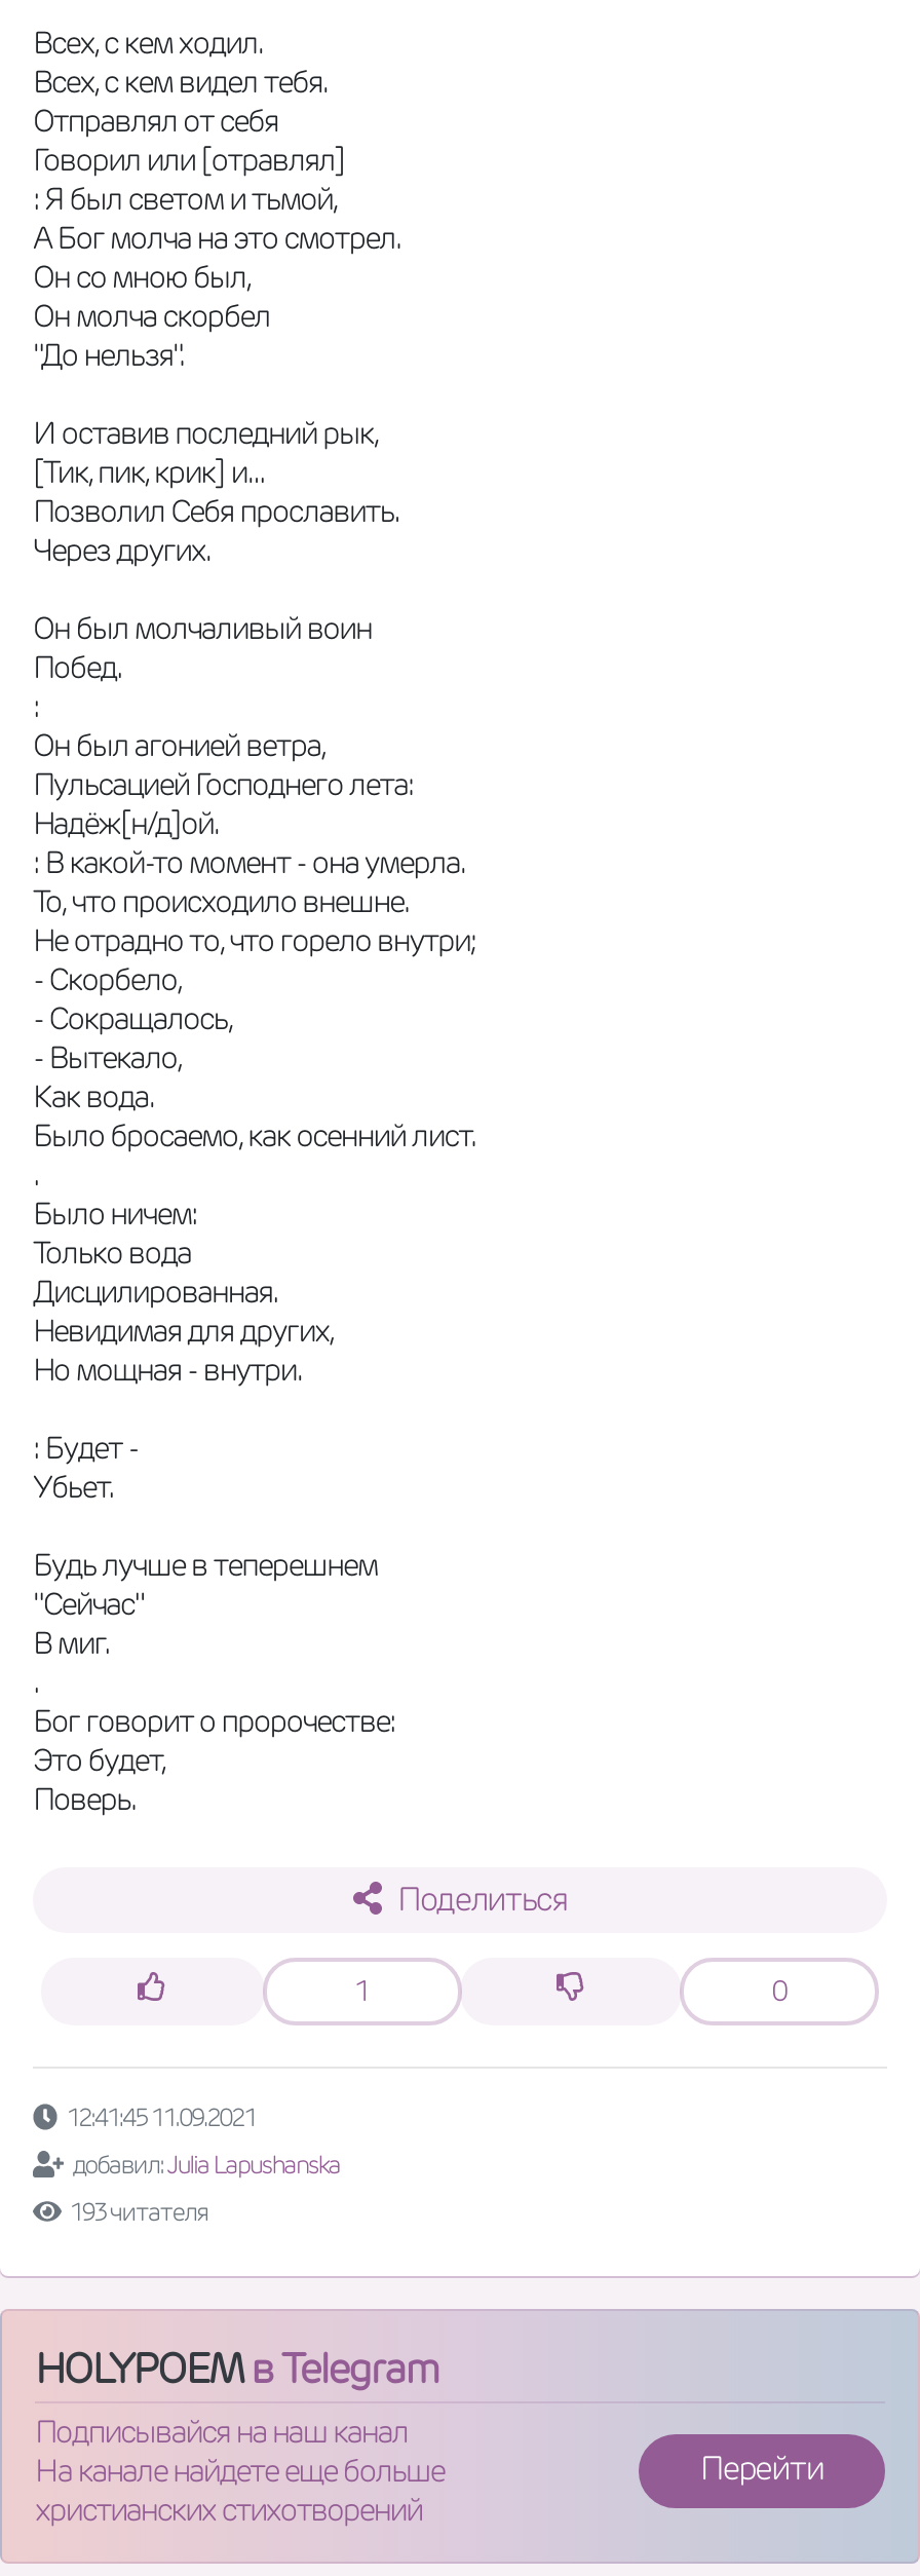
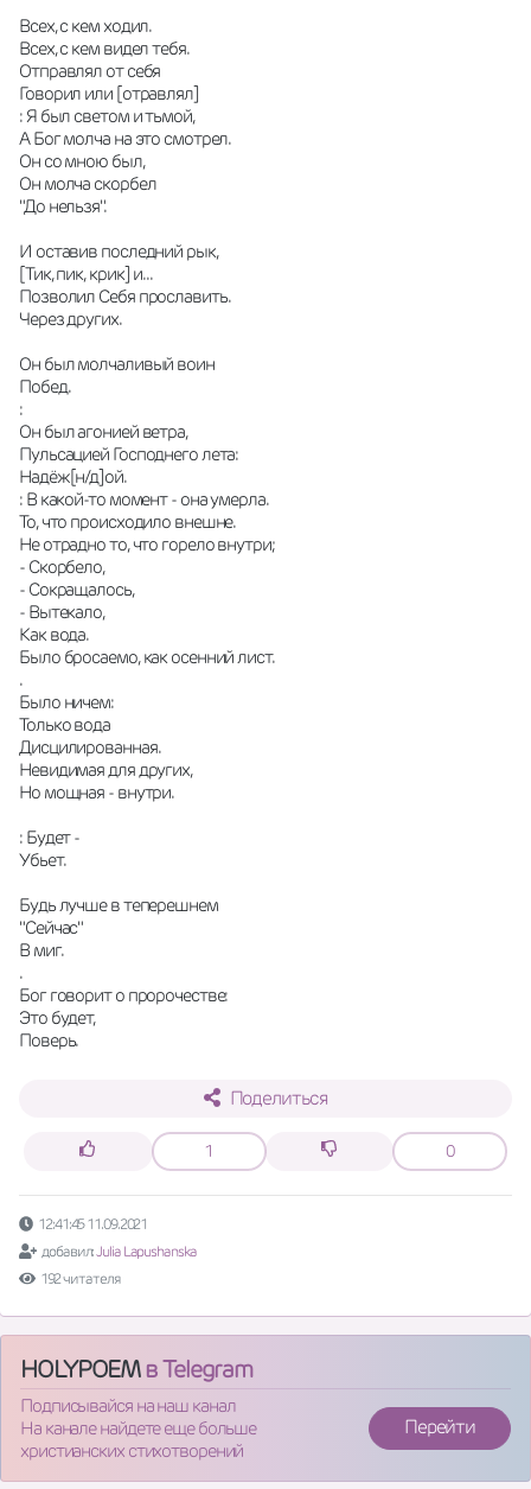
- 193 читателя
+ 192 читателя
